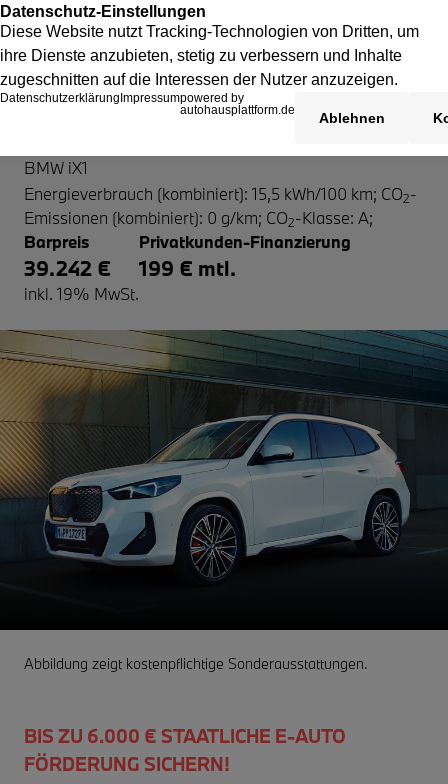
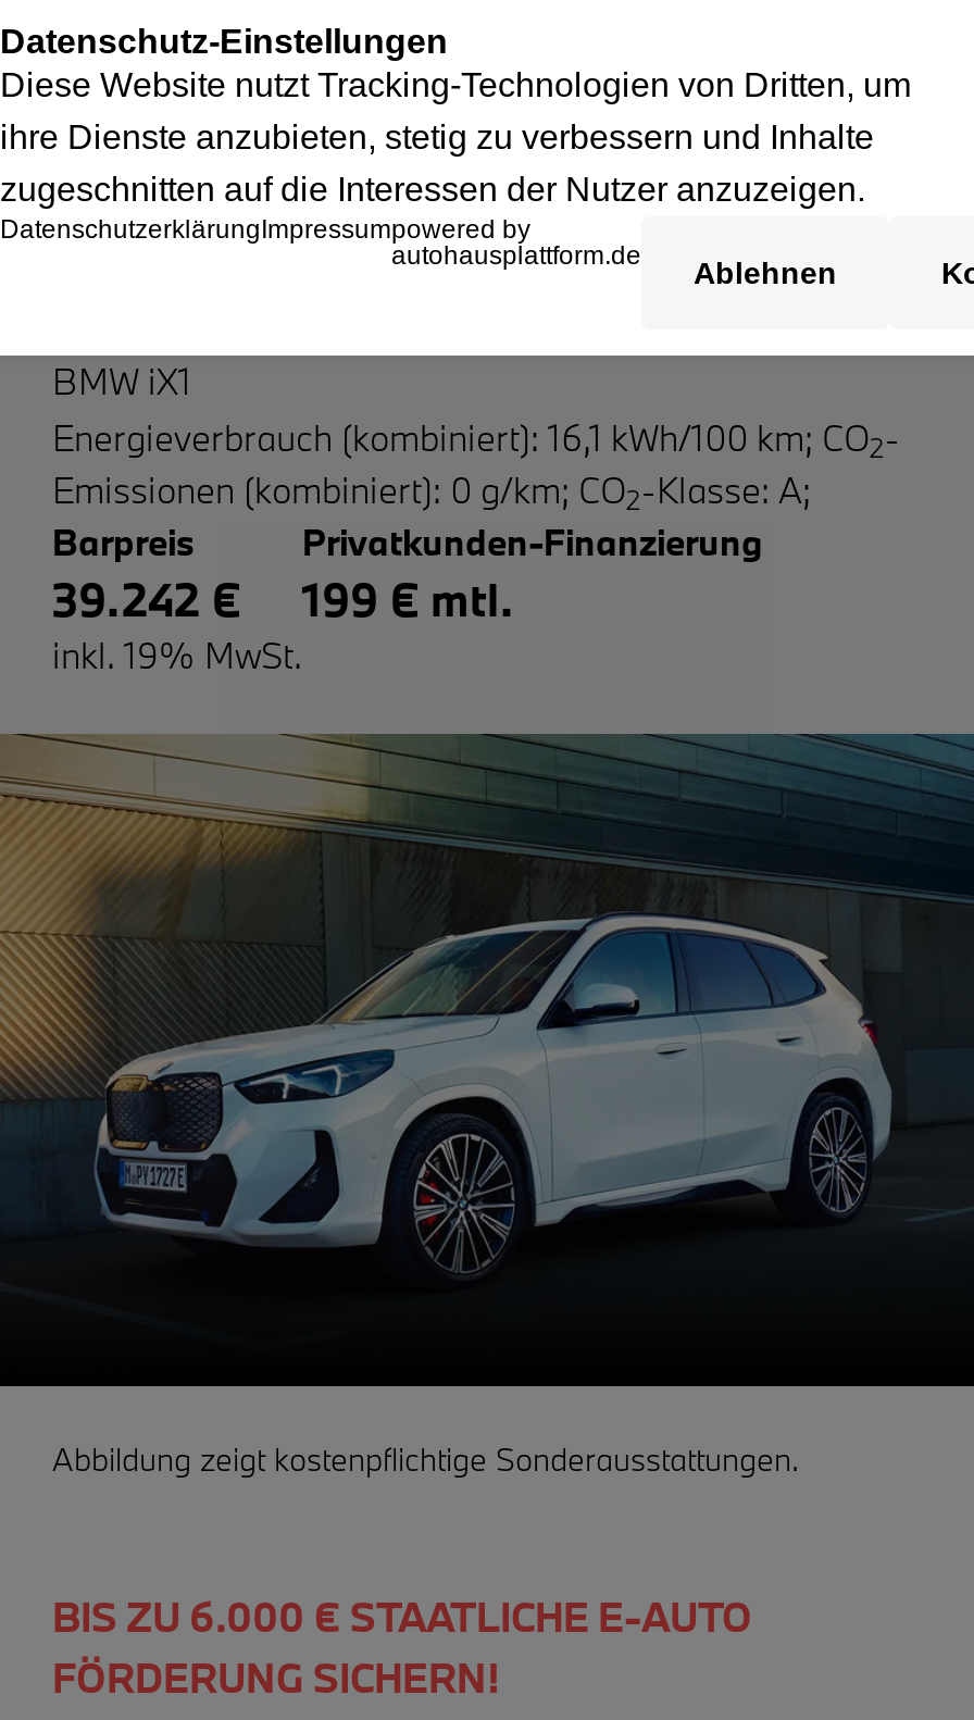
- Energieverbrauch (kombiniert): 15,5 kWh/100 km; CO2-
+ Energieverbrauch (kombiniert): 16,1 kWh/100 km; CO2-
